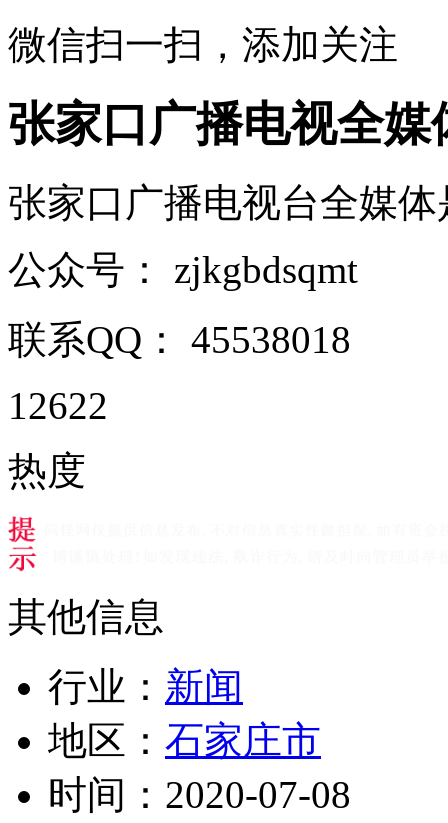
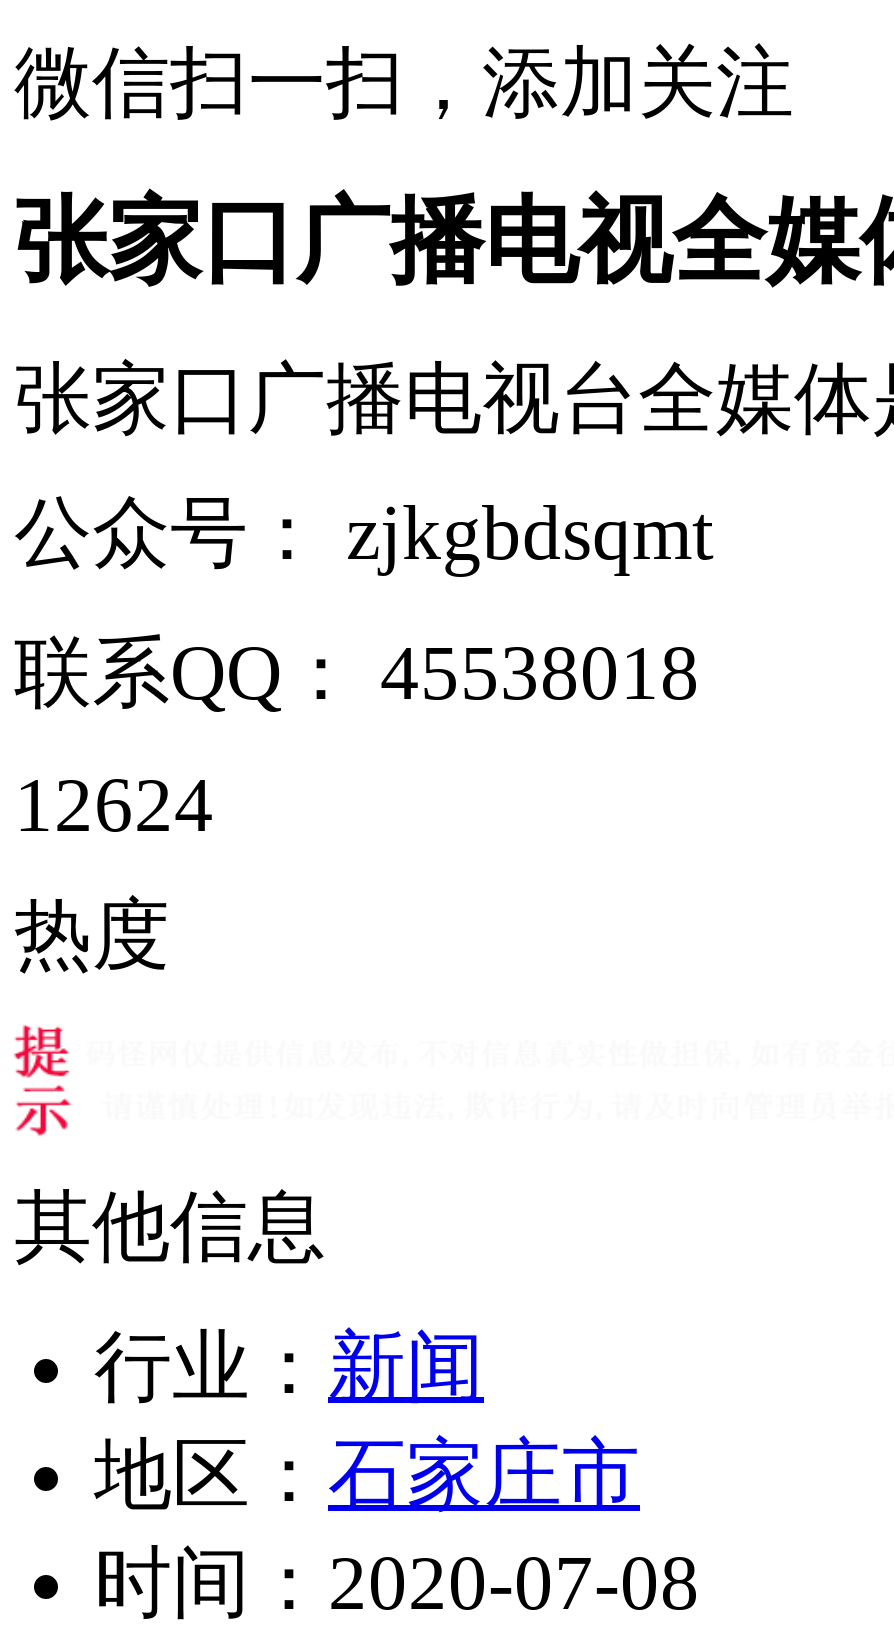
- 12622
+ 12624
